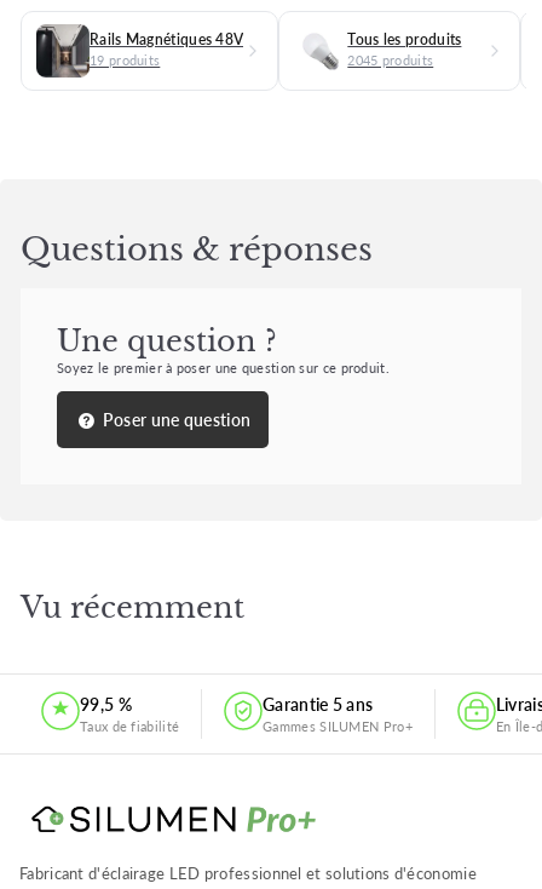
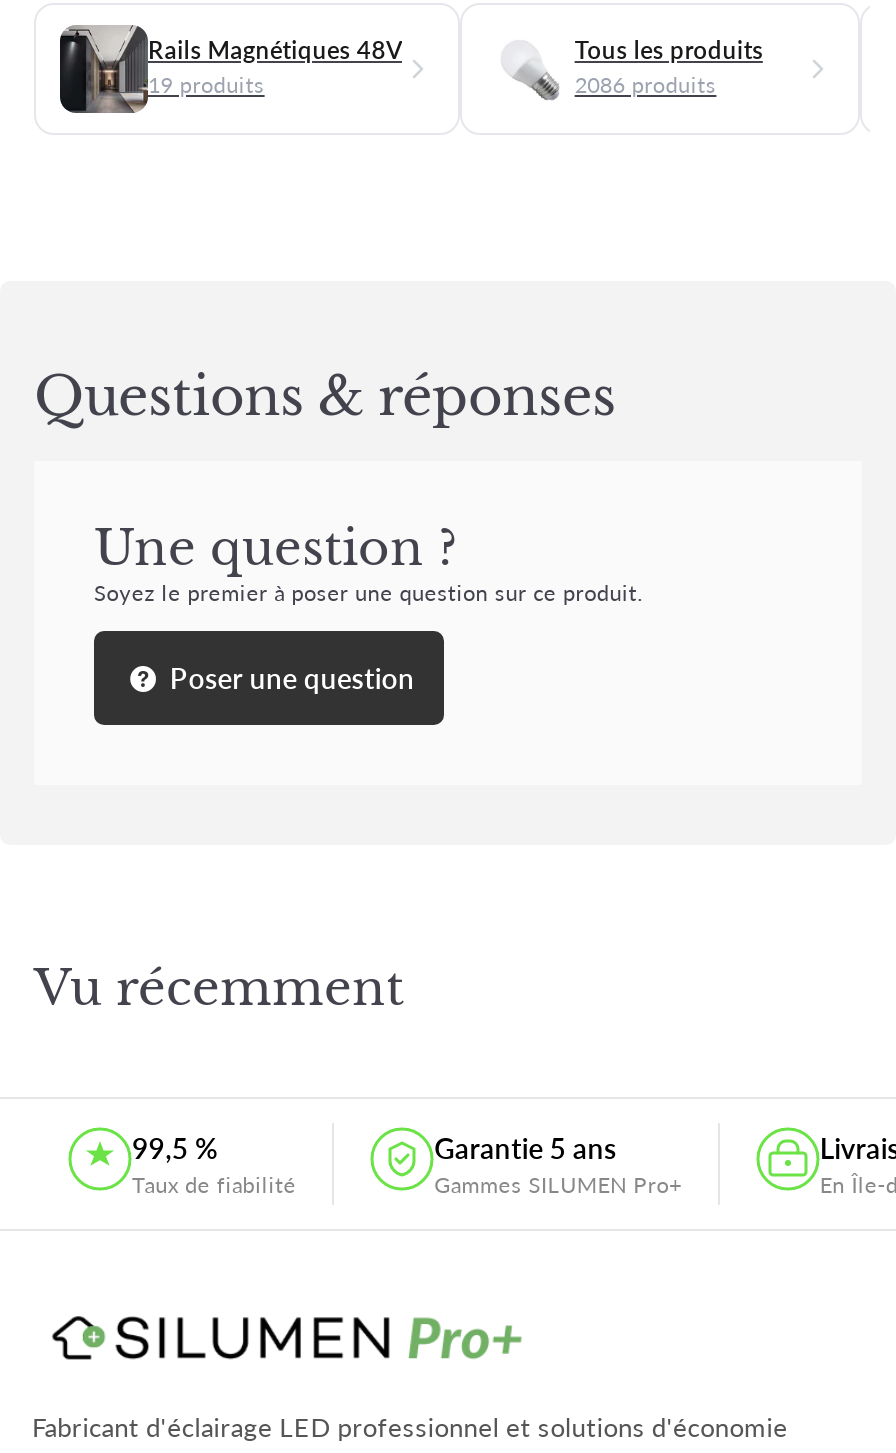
- 2045 produits
+ 2086 produits
